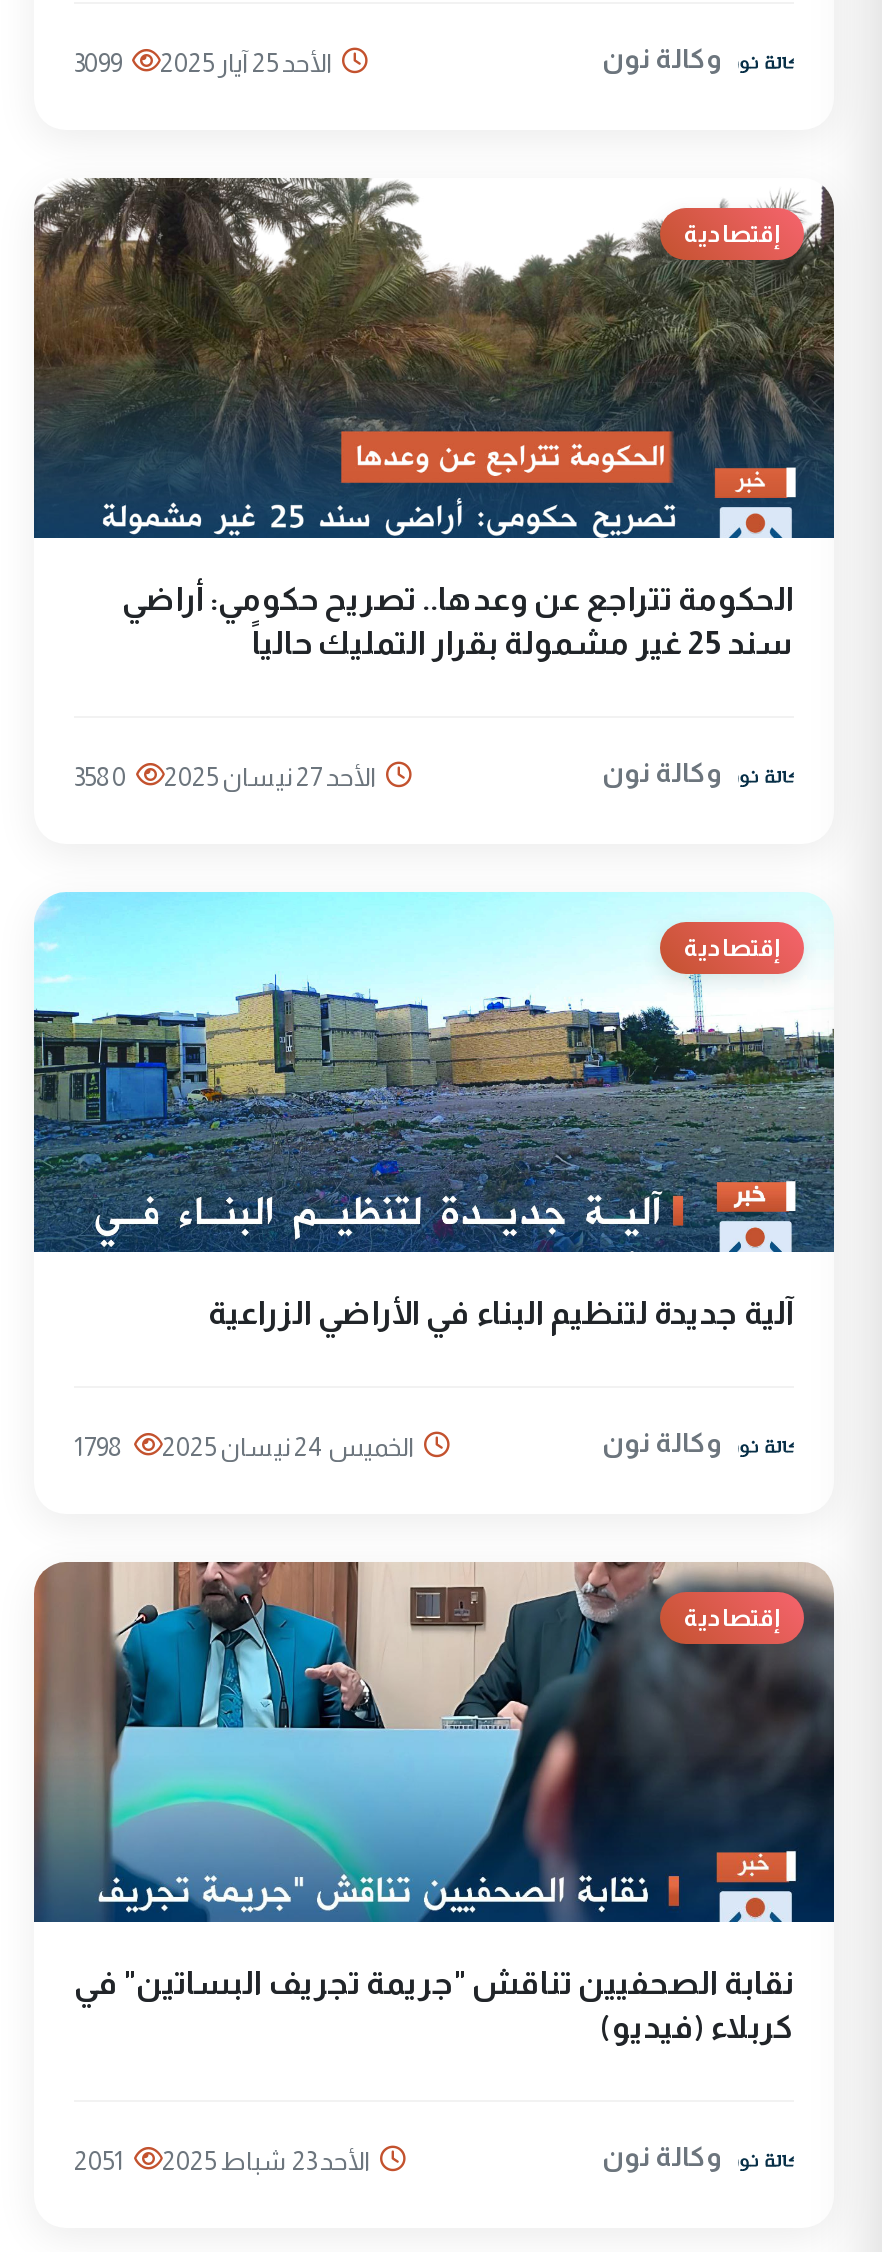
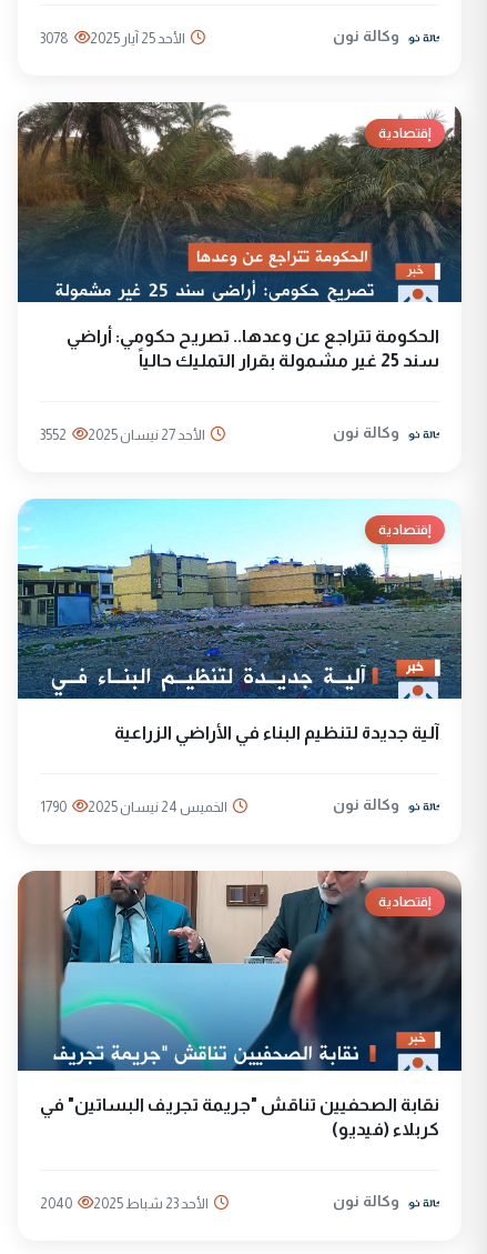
- 3099
+ 3078

- 3580
+ 3552

- 1798
+ 1790

- 2051
+ 2040
